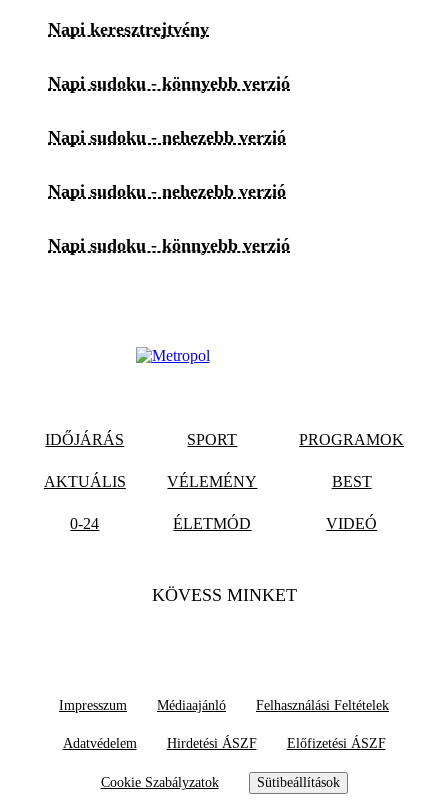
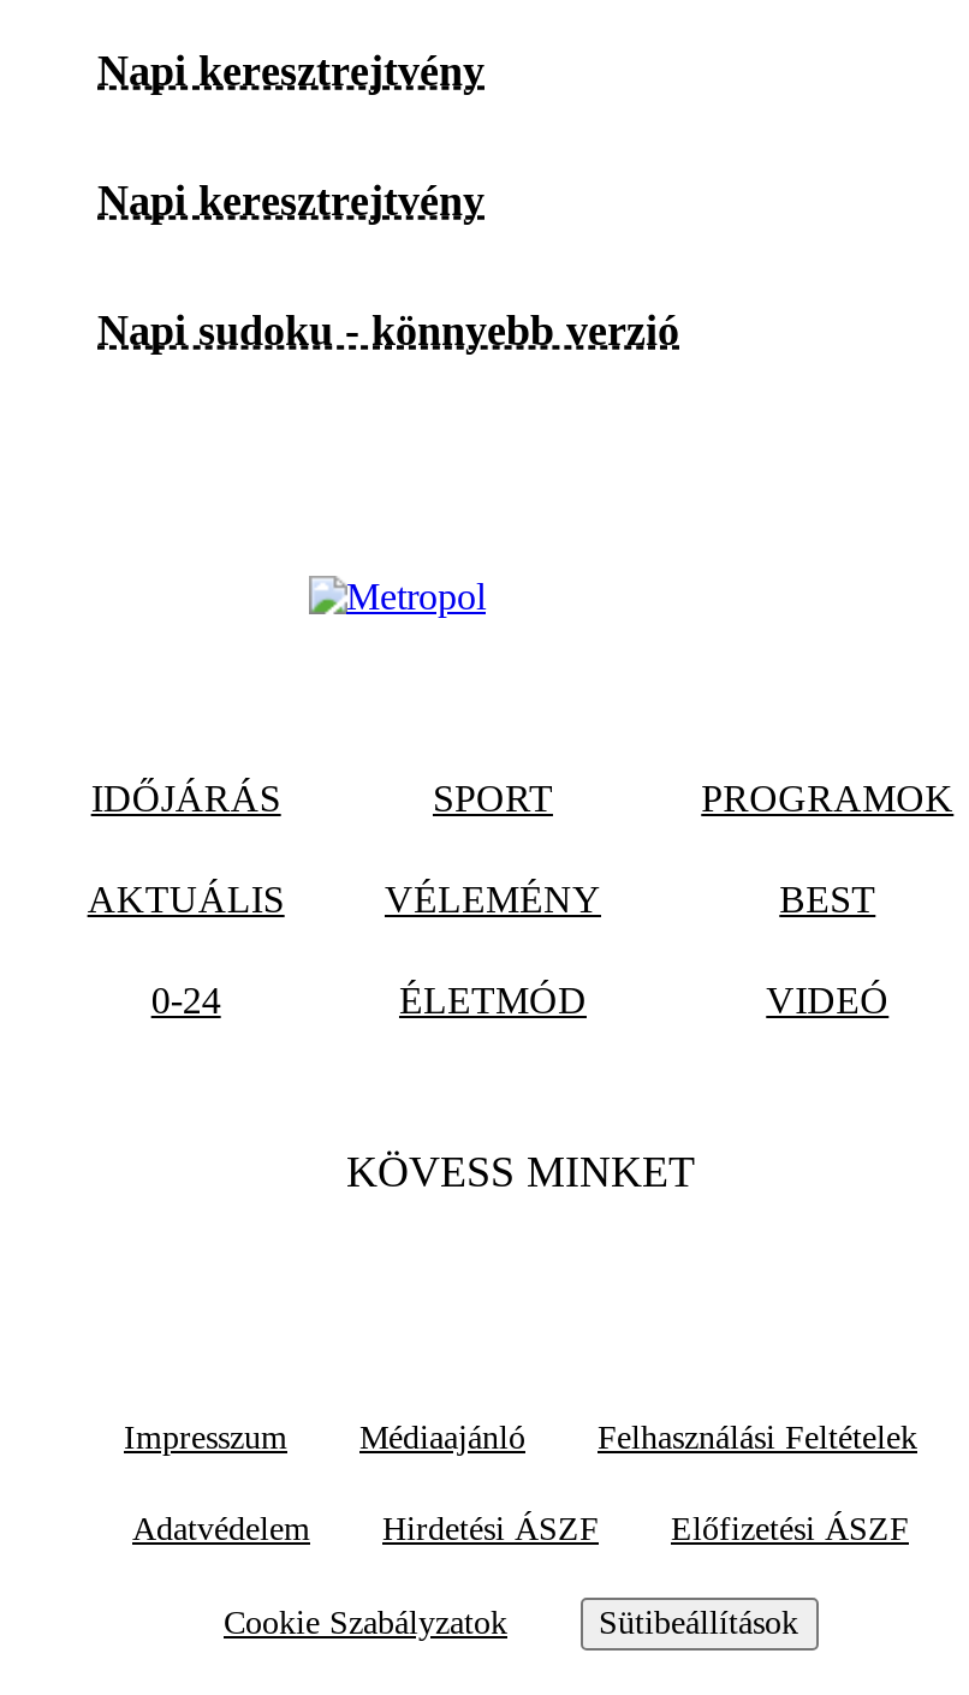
- Napi sudoku - könnyebb verzió
- Napi sudoku - nehezebb verzió
- Napi sudoku - nehezebb verzió
+ Napi keresztrejtvény
